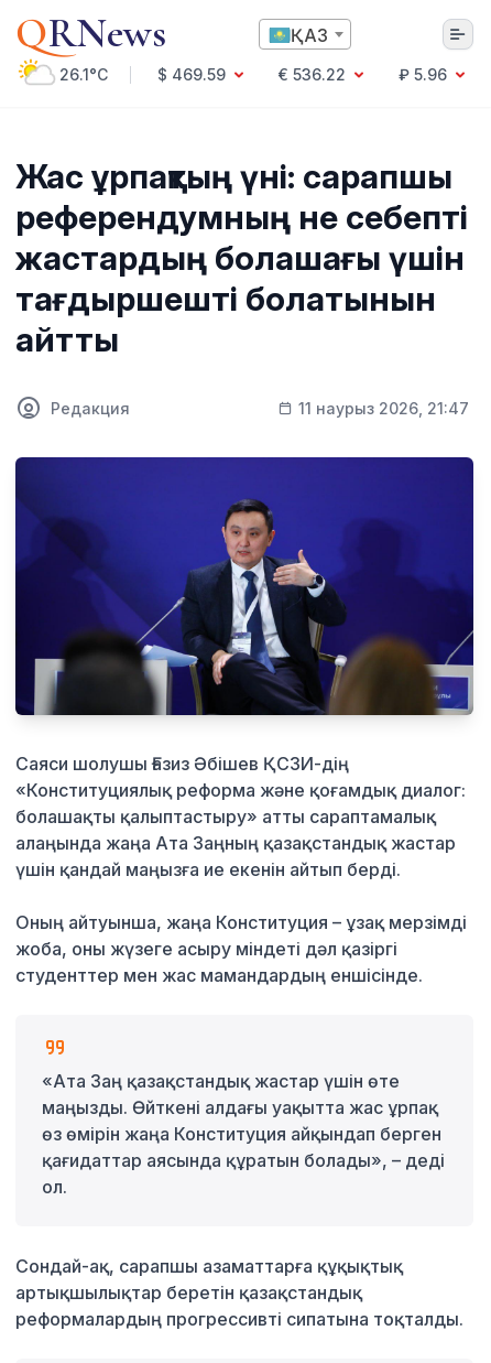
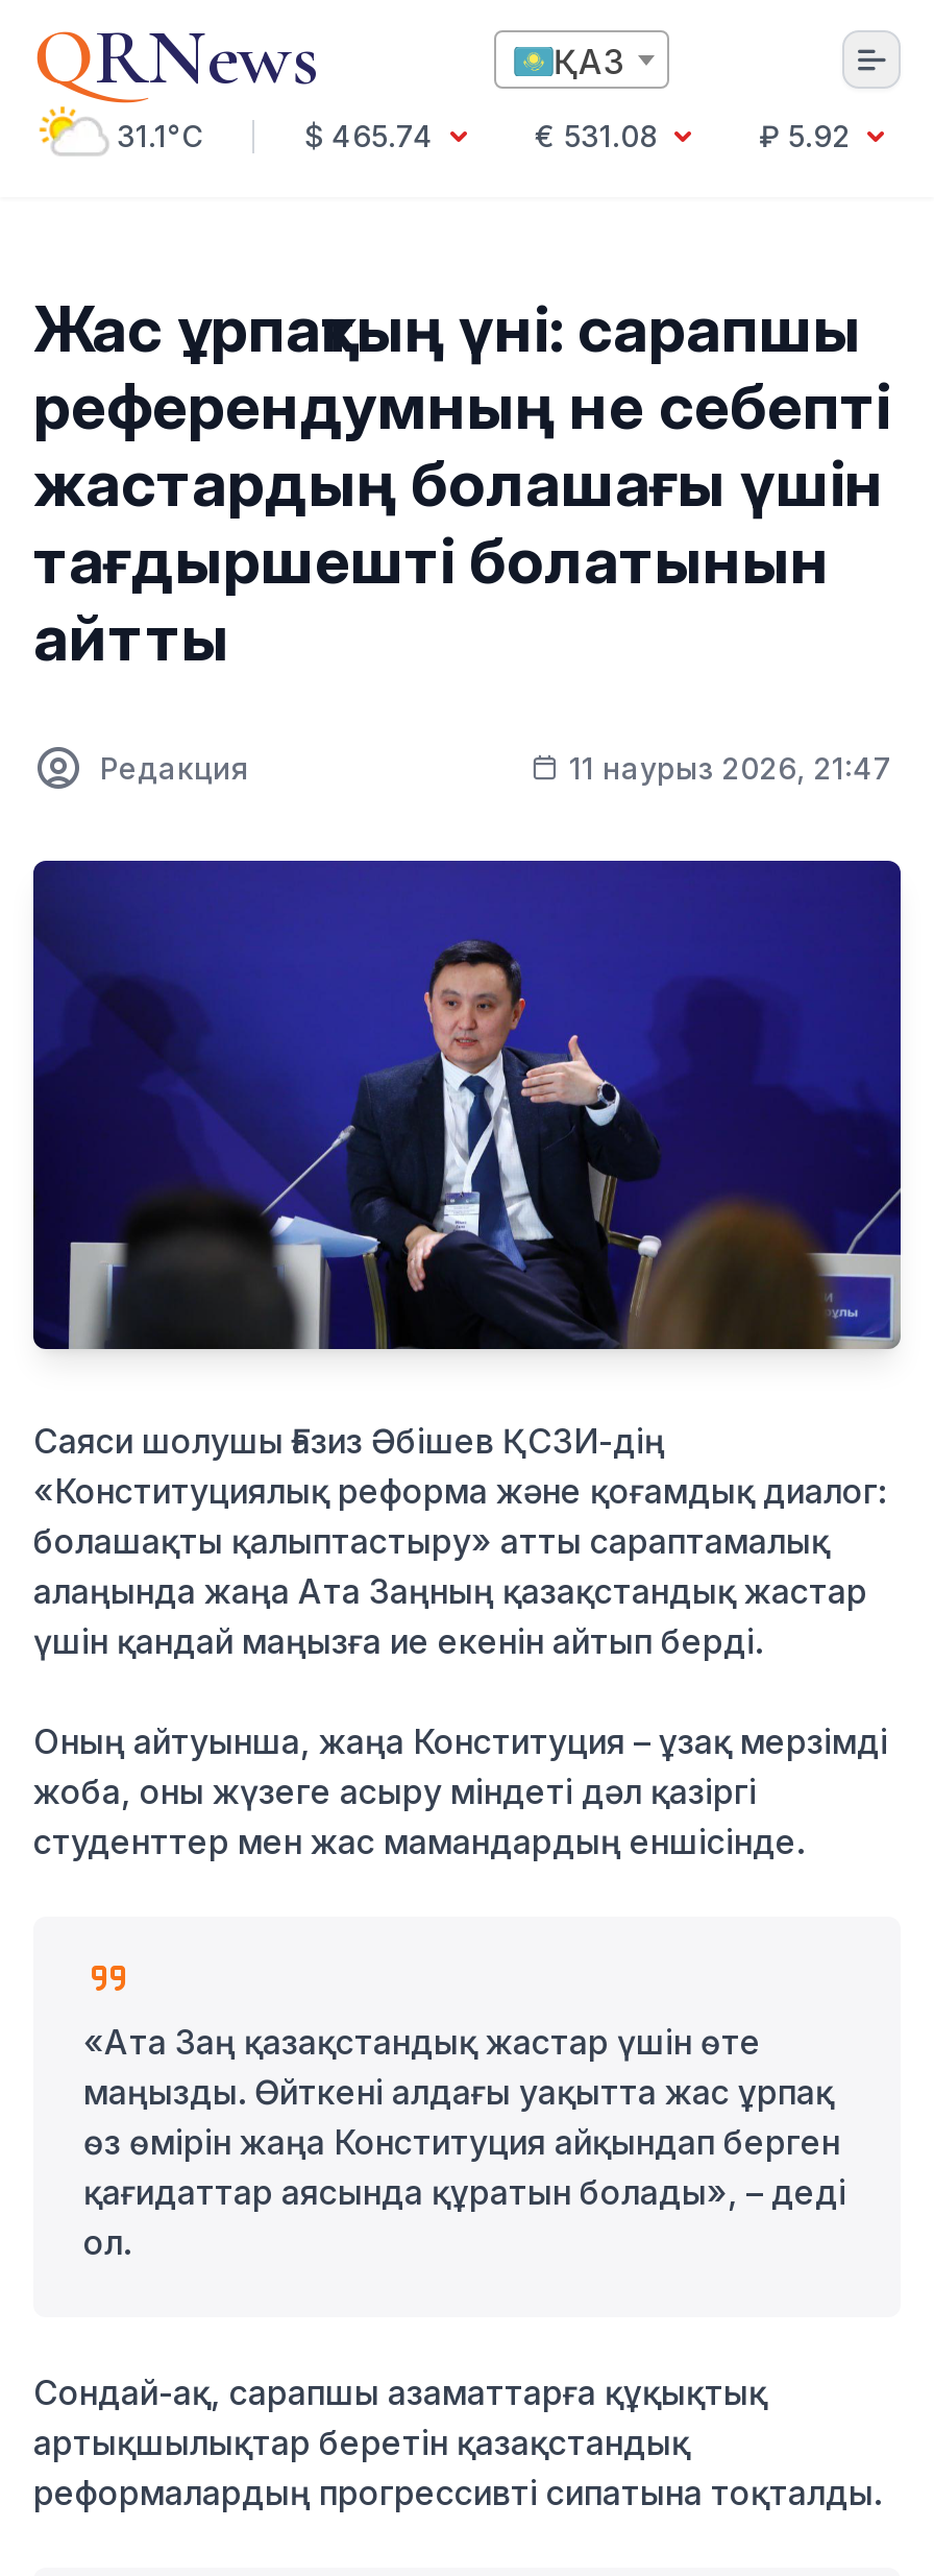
- 26.1°C
- $ 469.59
- € 536.22
- ₽ 5.96
+ 31.1°C
+ $ 465.74
+ € 531.08
+ ₽ 5.92
